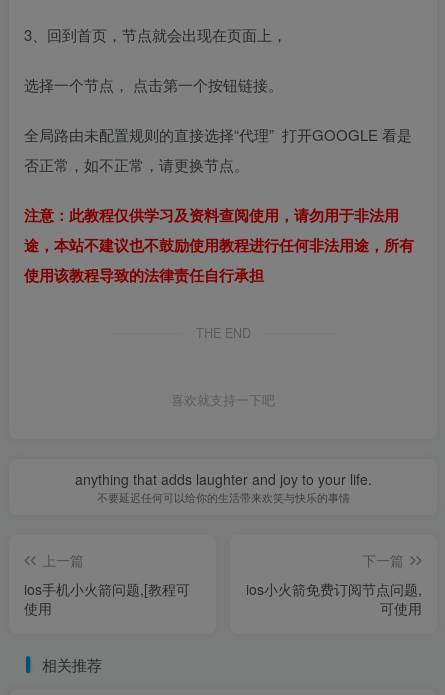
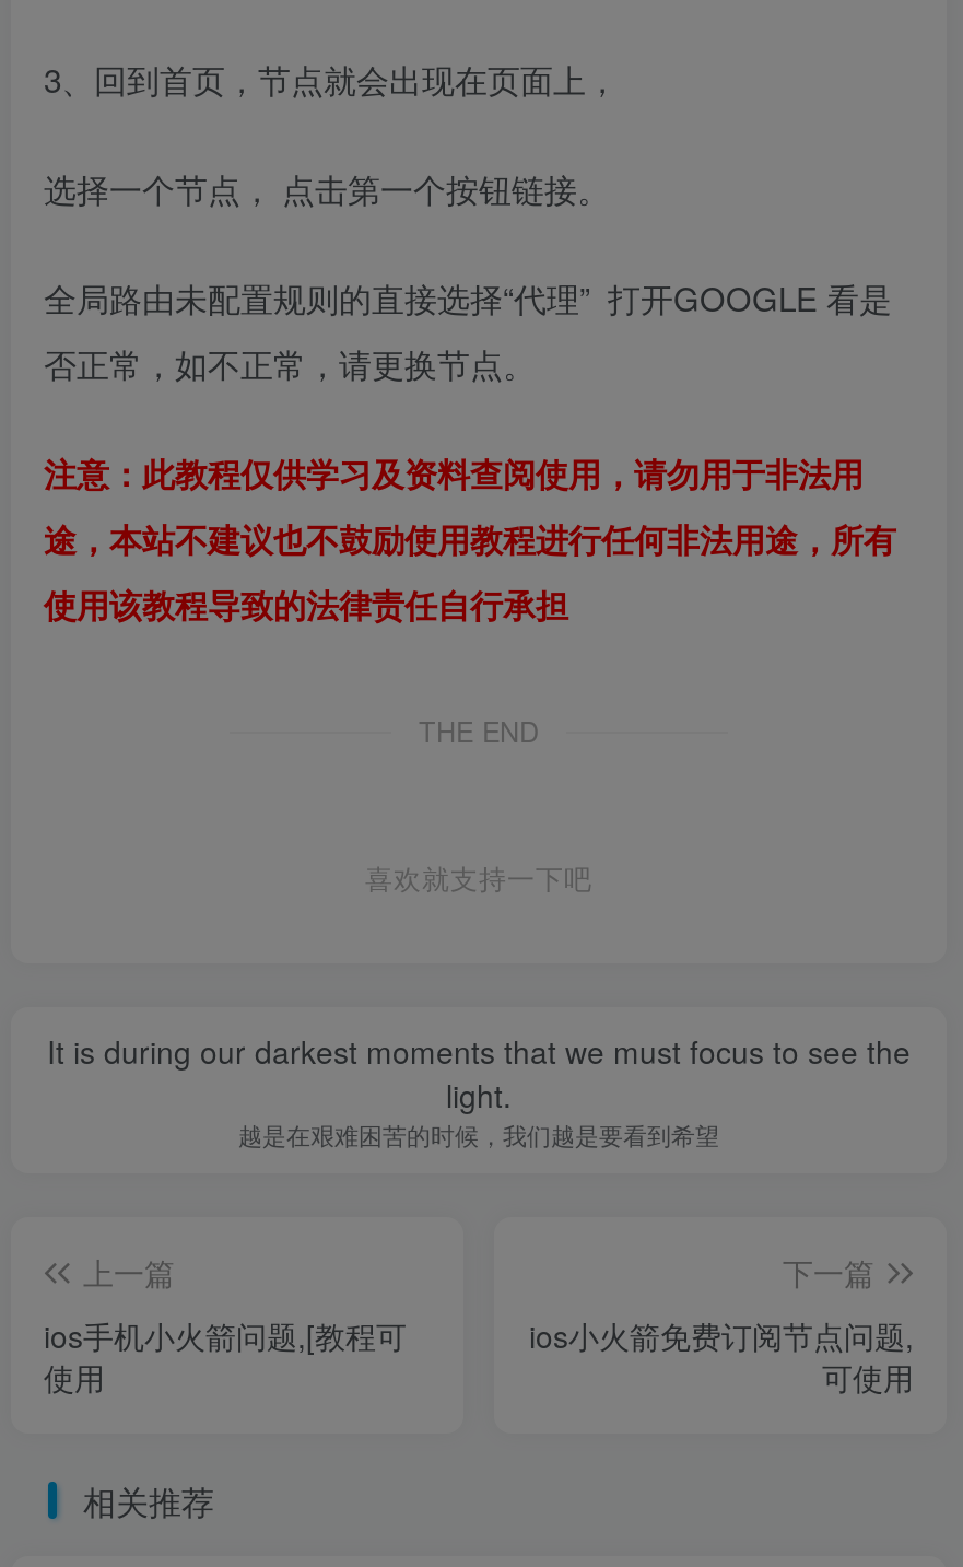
- anything that adds laughter and joy to your life.
- 不要延迟任何可以给你的生活带来欢笑与快乐的事情
+ It is during our darkest moments that we must focus to see the
+ light.
+ 越是在艰难困苦的时候，我们越是要看到希望
